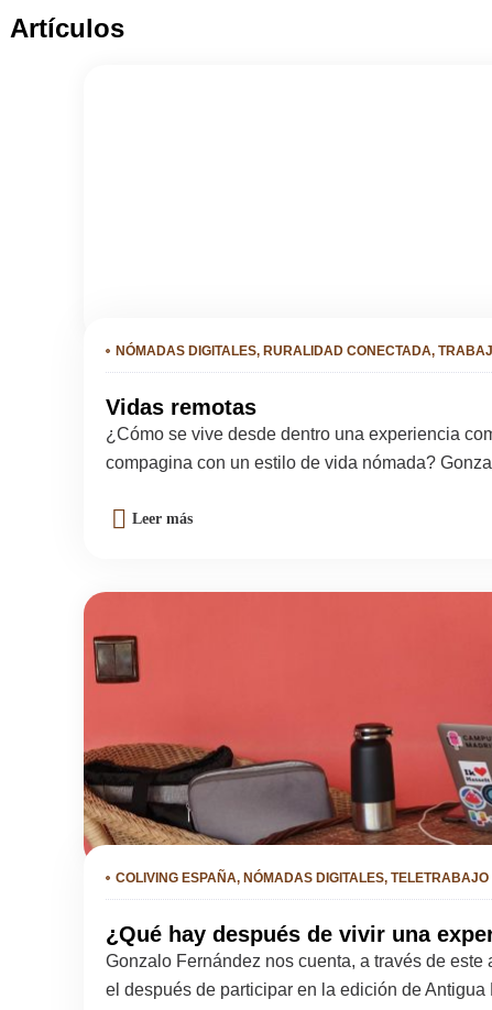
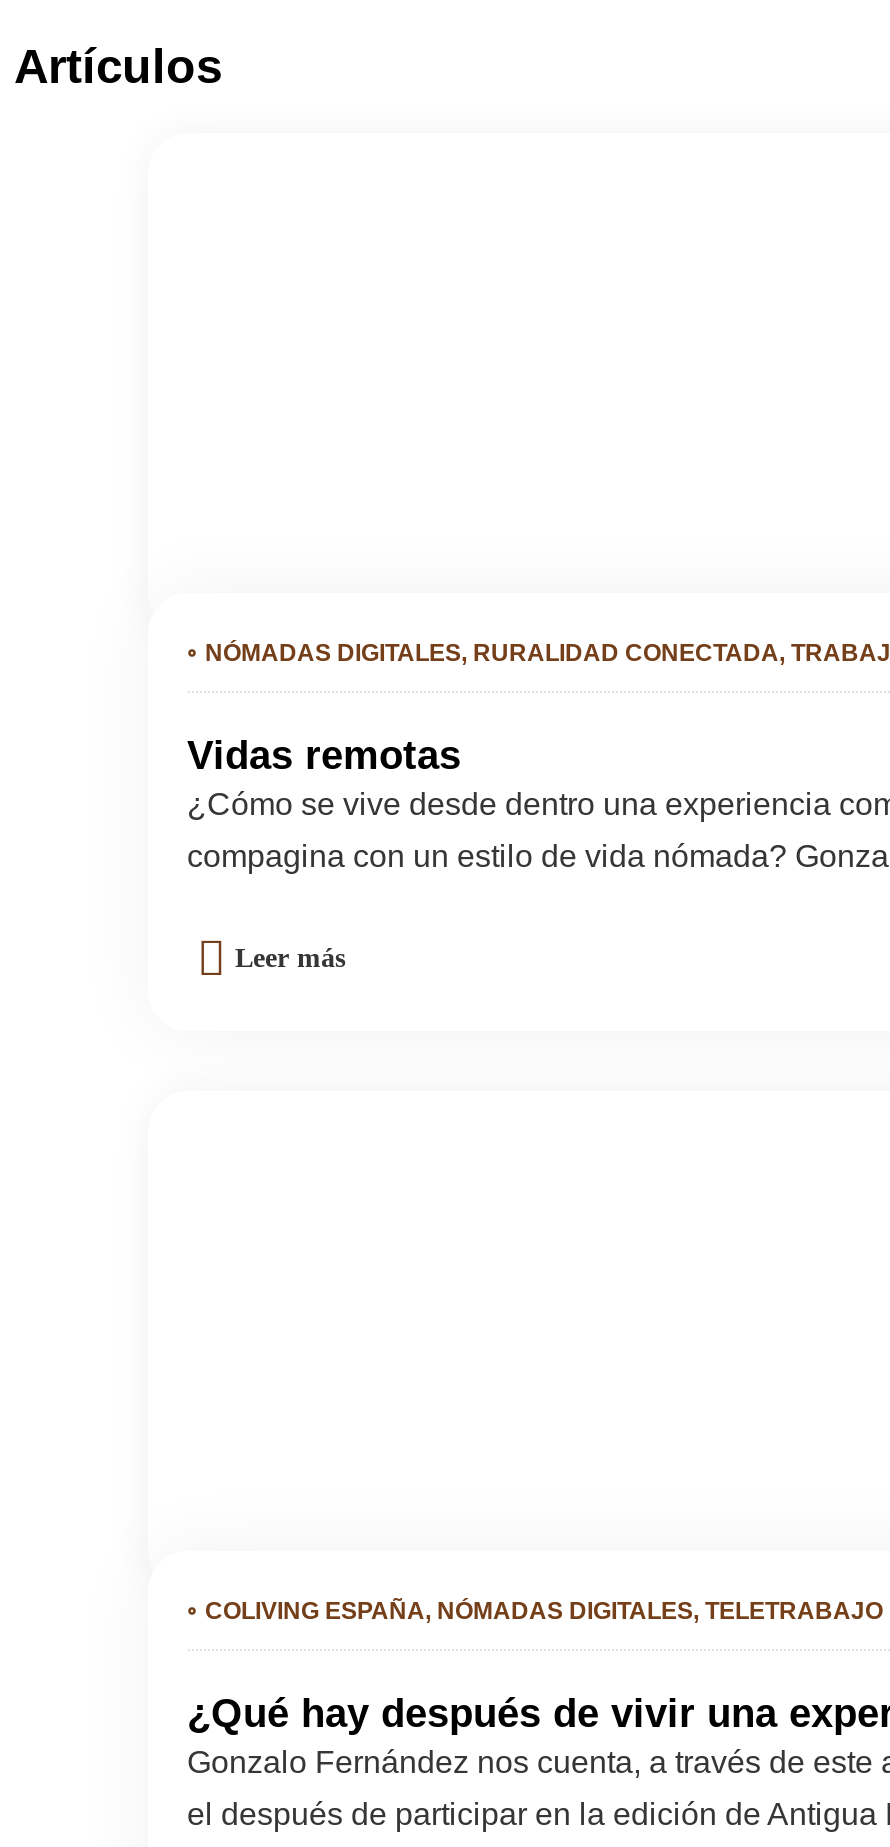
- [image]
